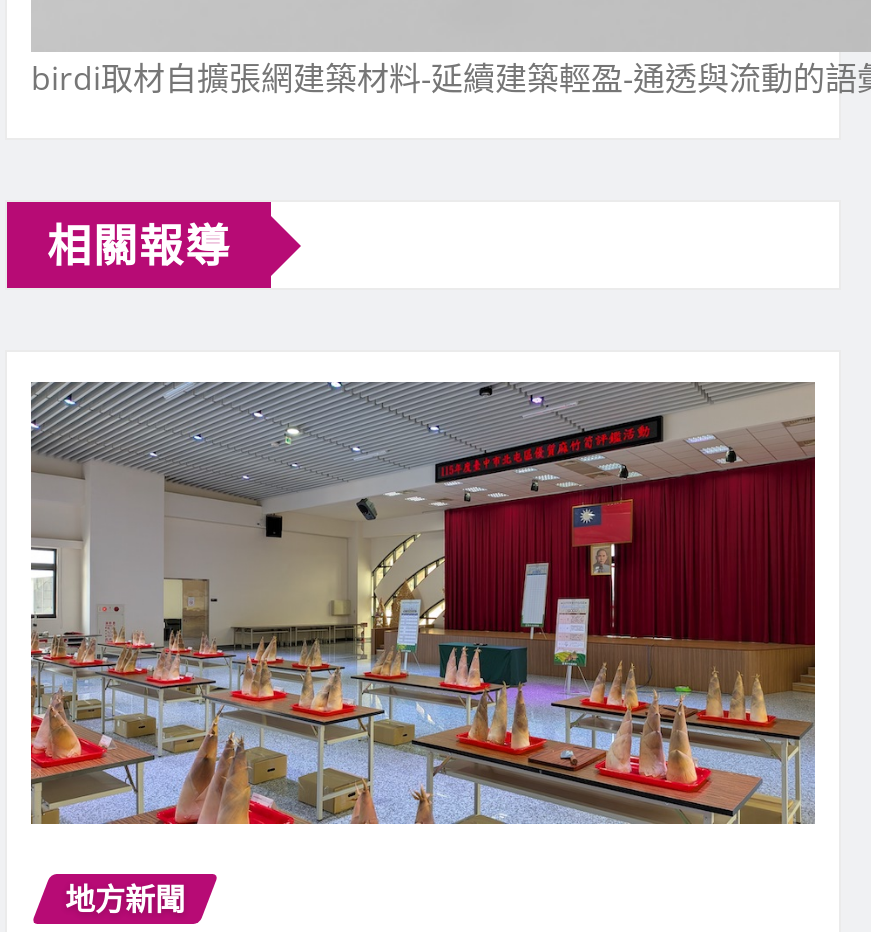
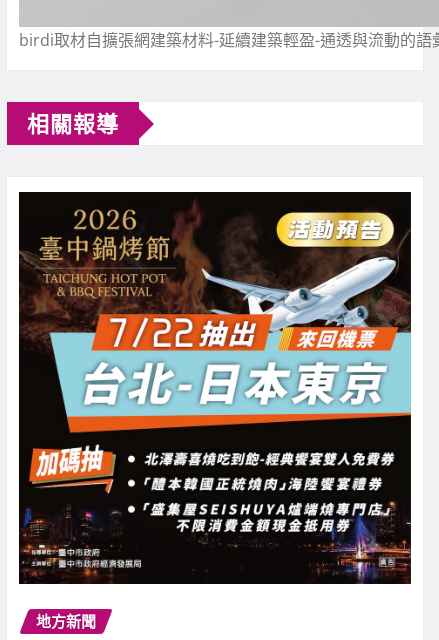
- [image]
+ [image]
